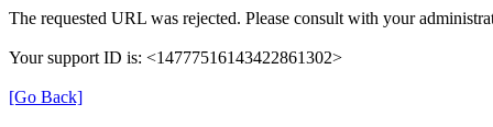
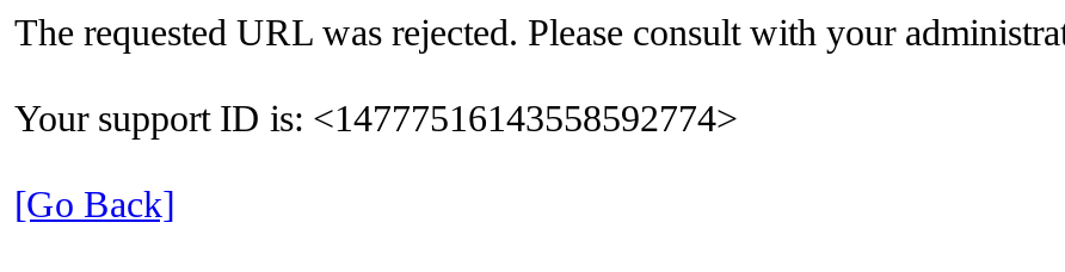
- Your support ID is: <14777516143422861302>
+ Your support ID is: <14777516143558592774>
